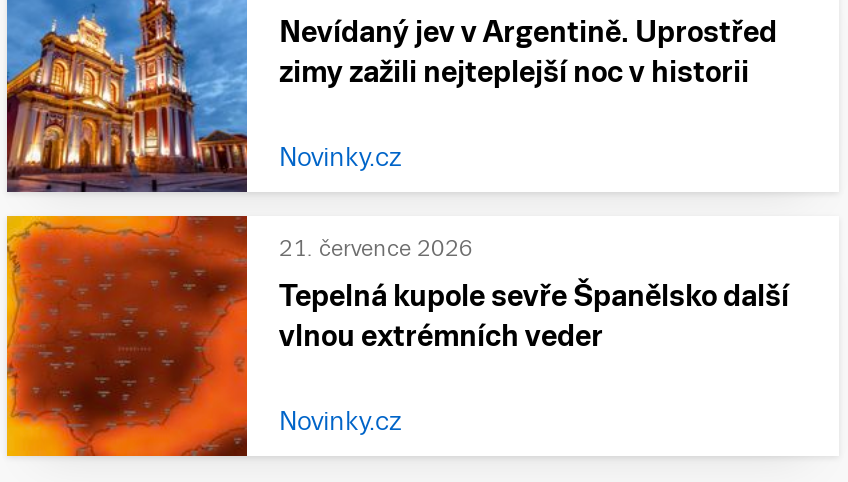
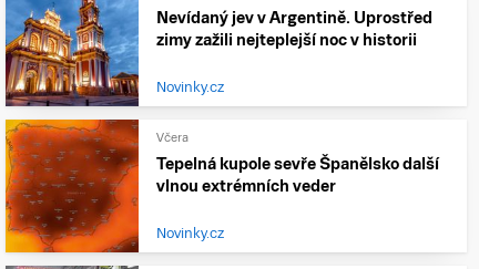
- 21. července 2026
+ Včera
